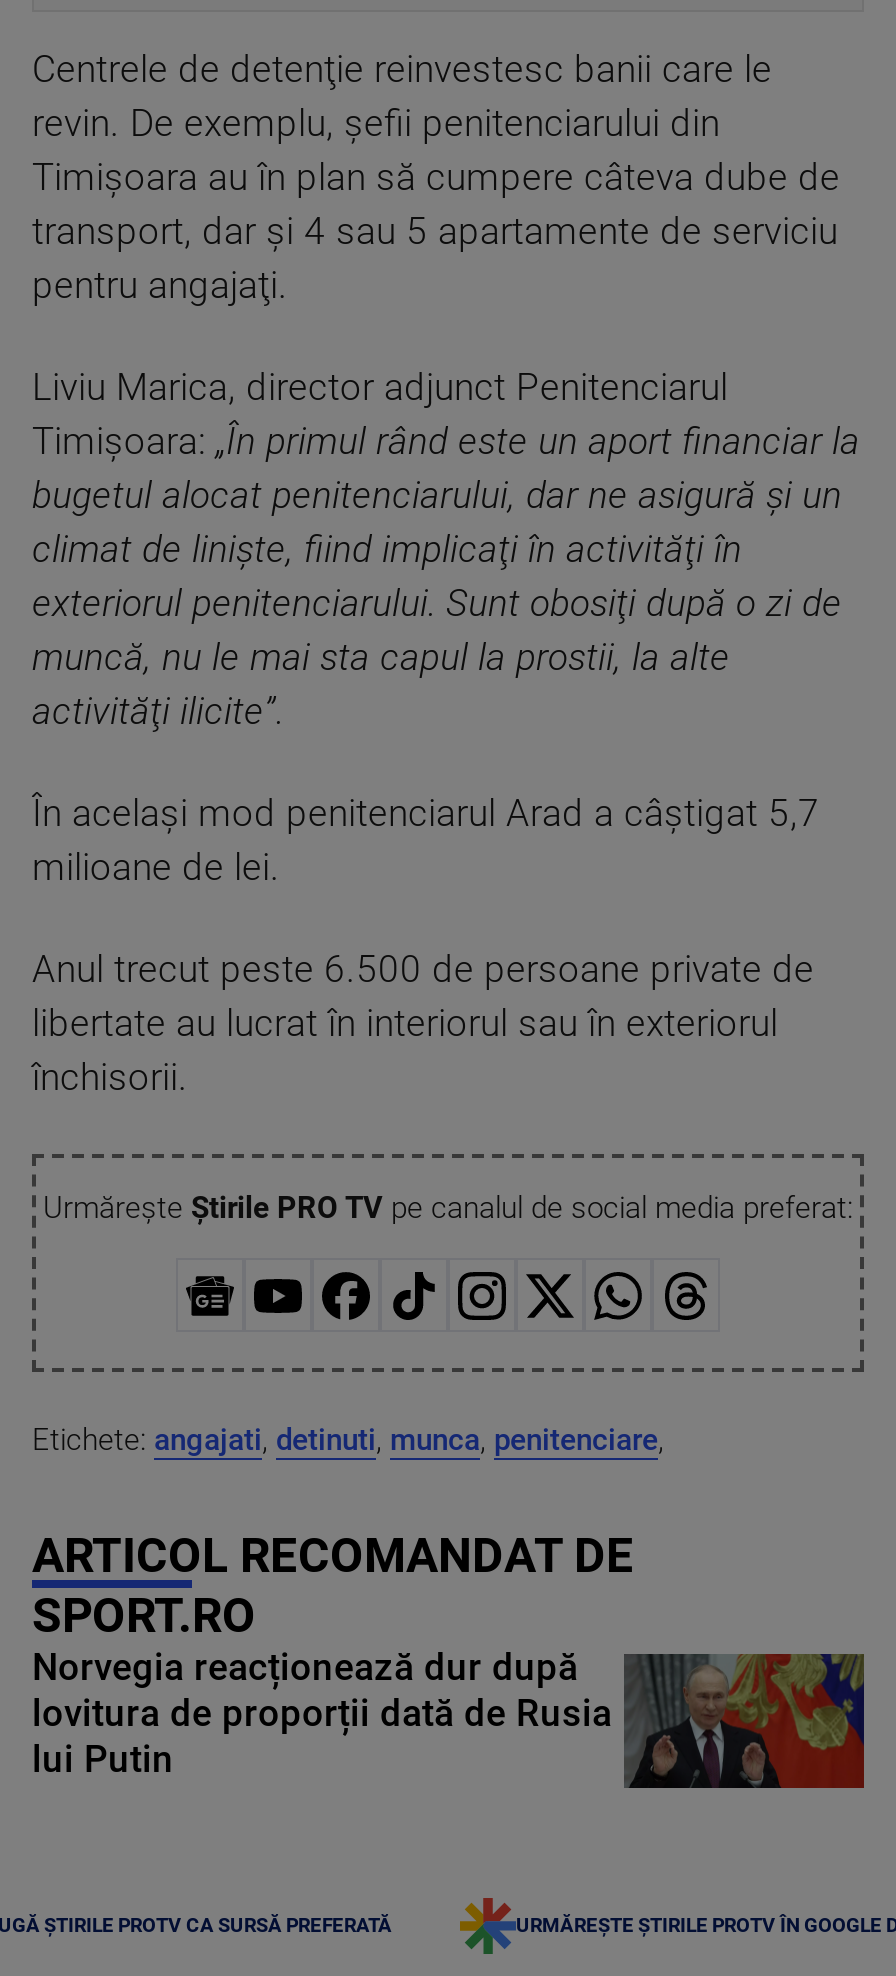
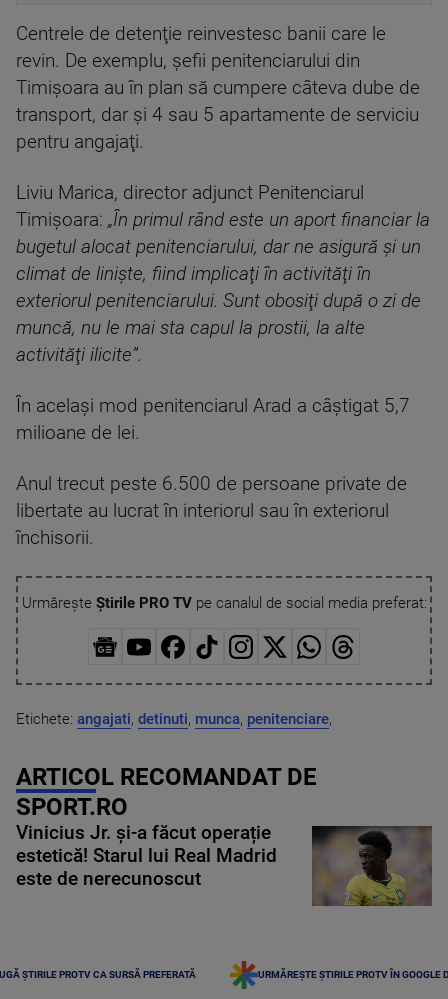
- [image]
- Norvegia reacționează dur după
- lovitura de proporții dată de Rusia
- lui Putin
+ [image]
+ Vinicius Jr. și-a făcut operație
+ estetică! Starul lui Real Madrid
+ este de nerecunoscut
